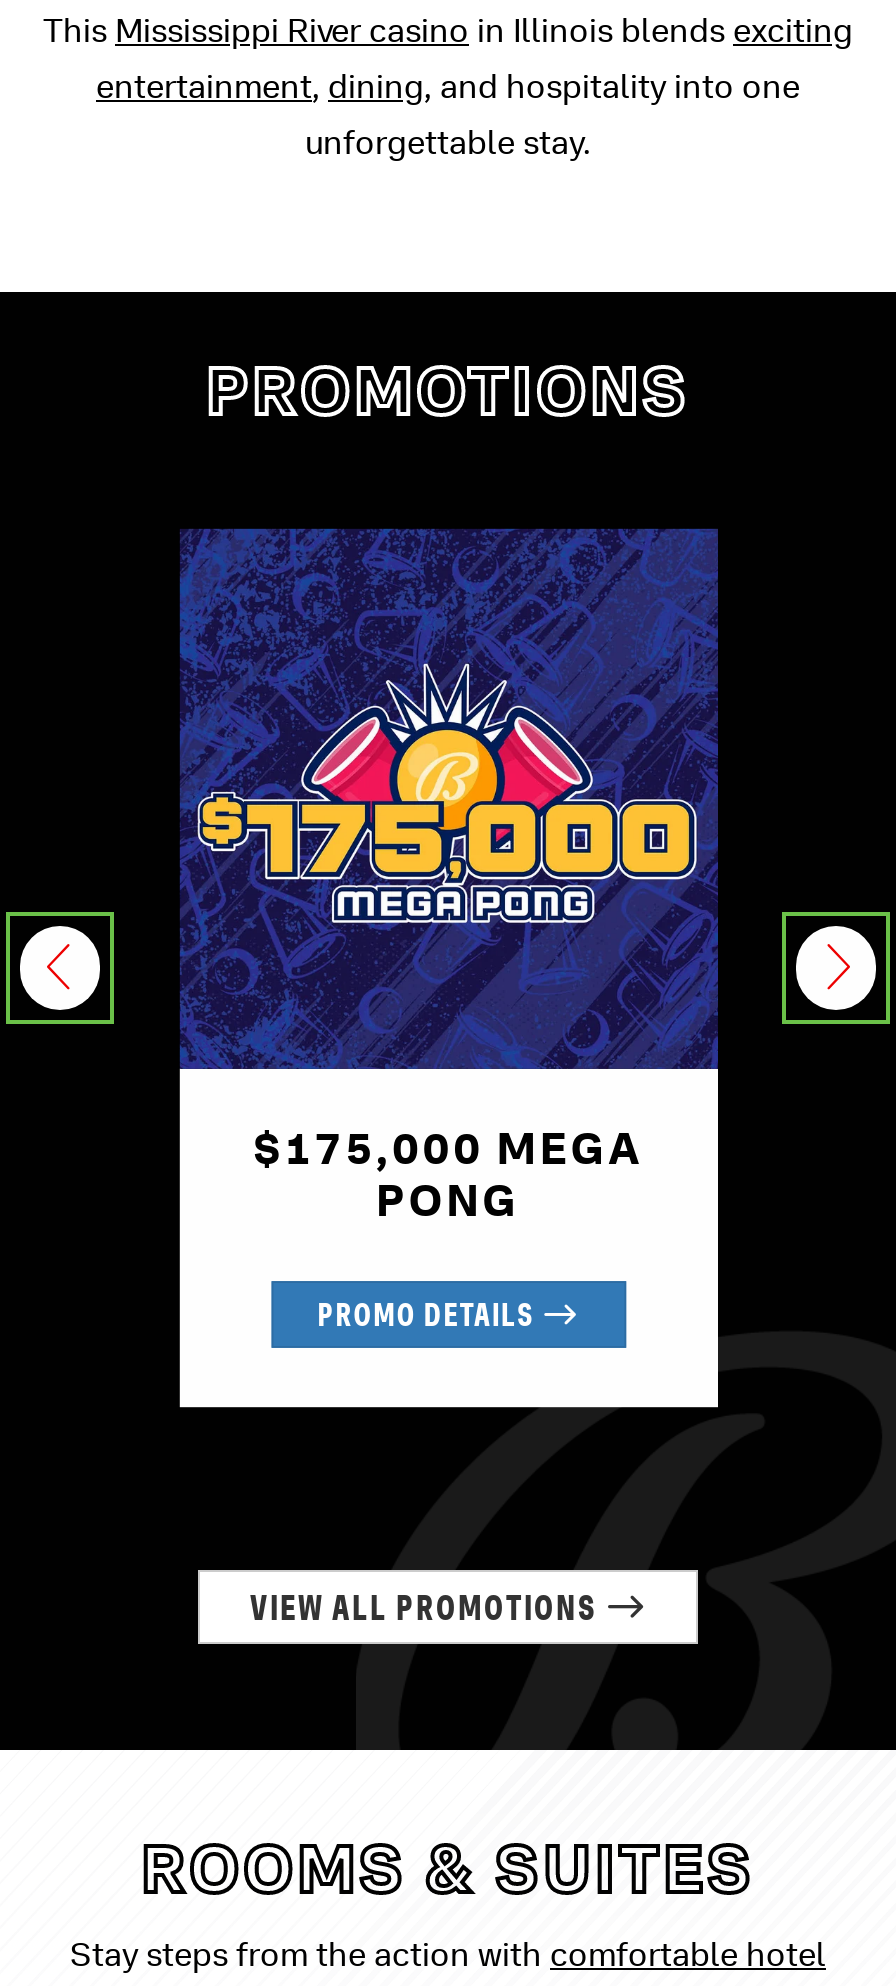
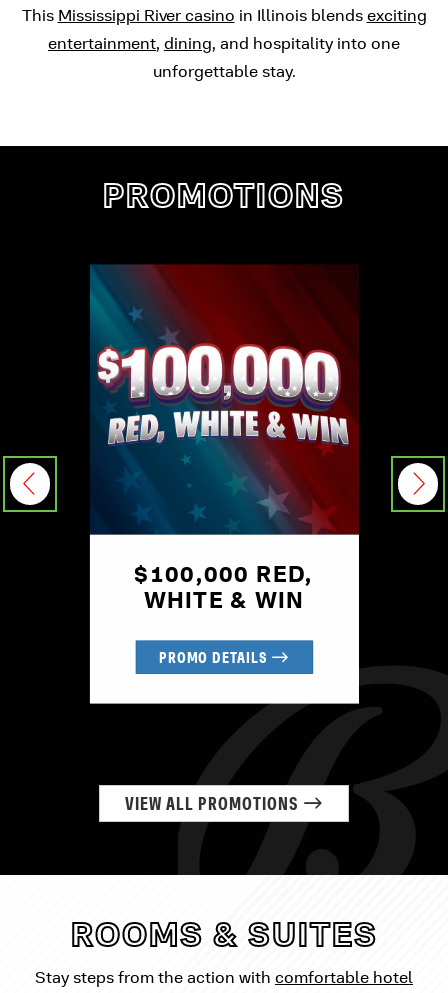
- [image]
- $175,000 MEGA
- PONG
+ [image]
+ $100,000 RED,
+ WHITE & WIN
